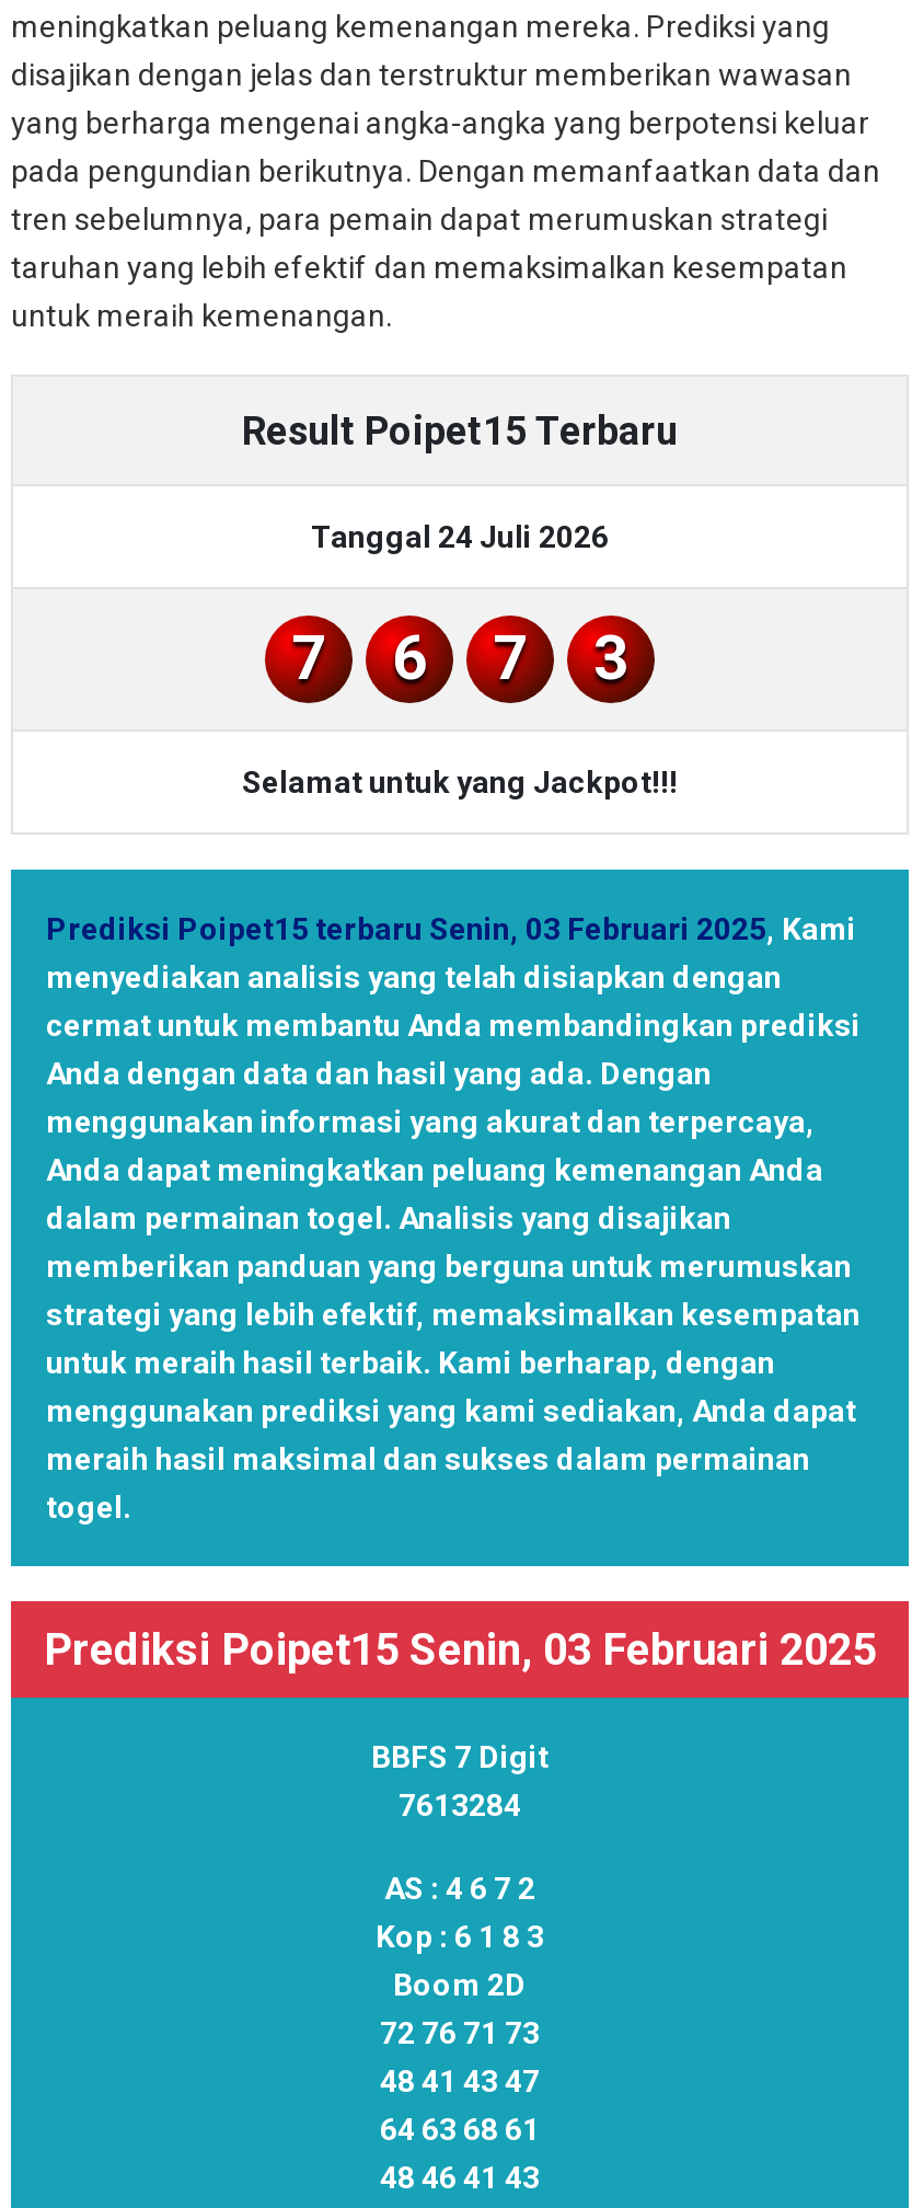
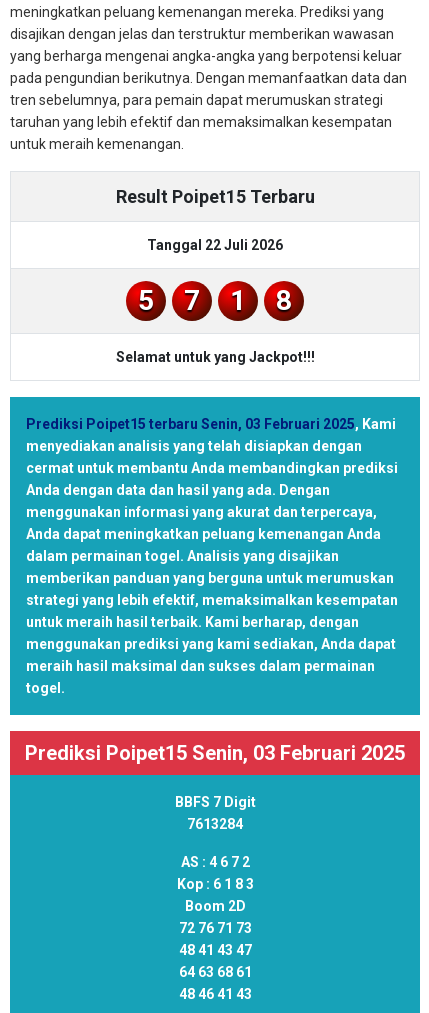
- Tanggal 24 Juli 2026
+ Tanggal 22 Juli 2026
+ 5

- 6
- 7
- 3
+ 1
+ 8
